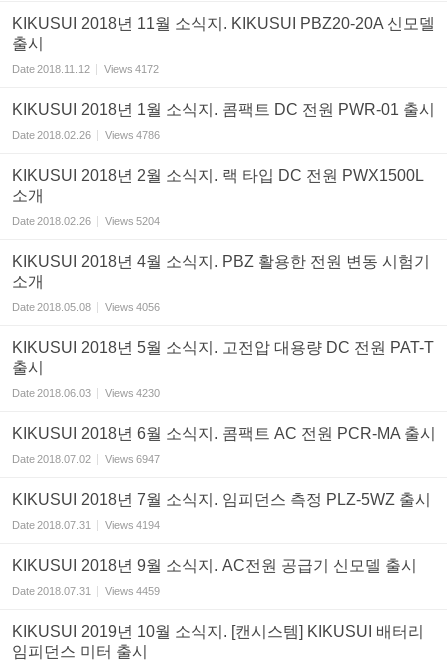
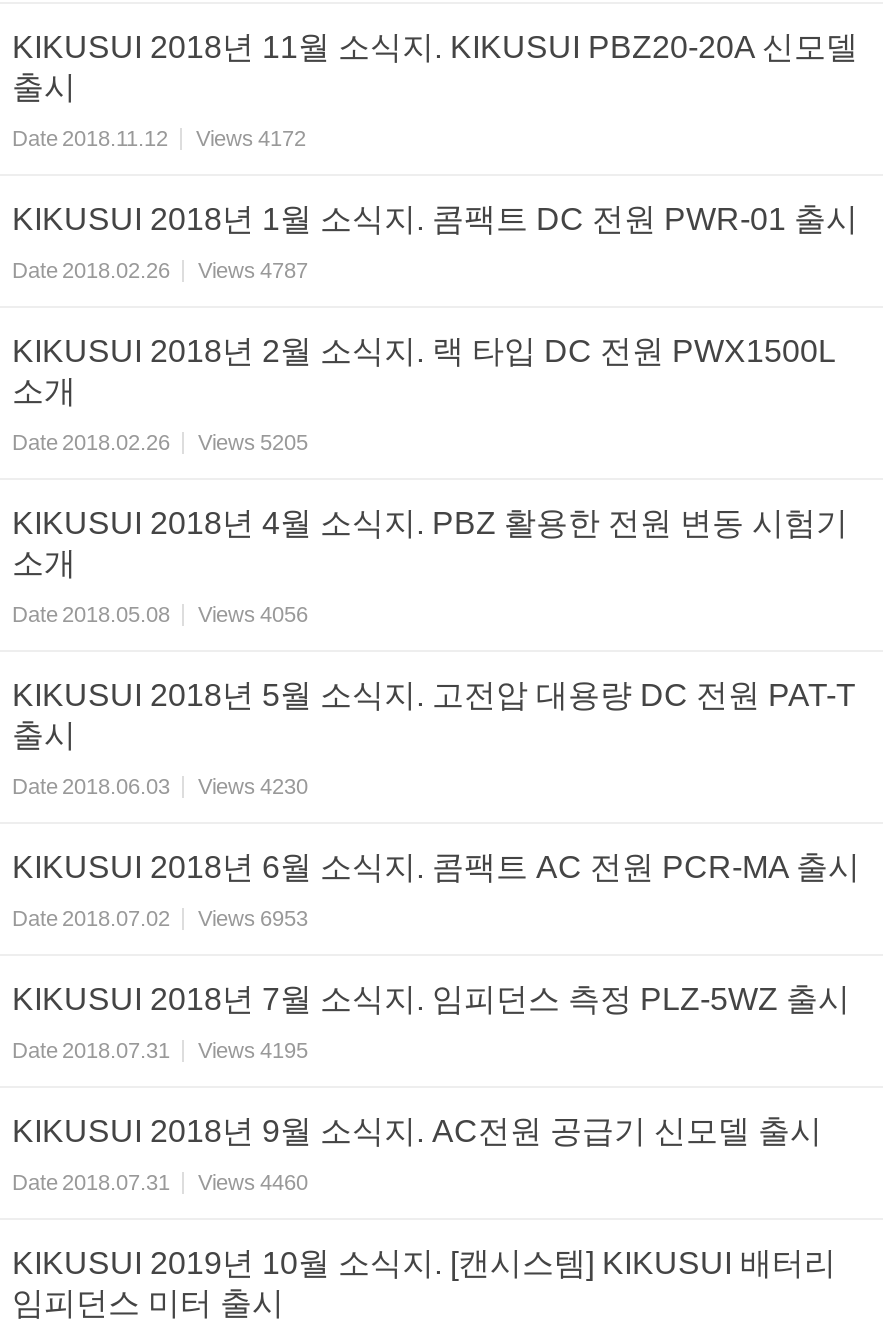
- Date 2018.02.26 Views 4786
+ Date 2018.02.26 Views 4787

- Date 2018.02.26 Views 5204
+ Date 2018.02.26 Views 5205

- Date 2018.07.02 Views 6947
+ Date 2018.07.02 Views 6953

- Date 2018.07.31 Views 4194
+ Date 2018.07.31 Views 4195

- Date 2018.07.31 Views 4459
+ Date 2018.07.31 Views 4460
